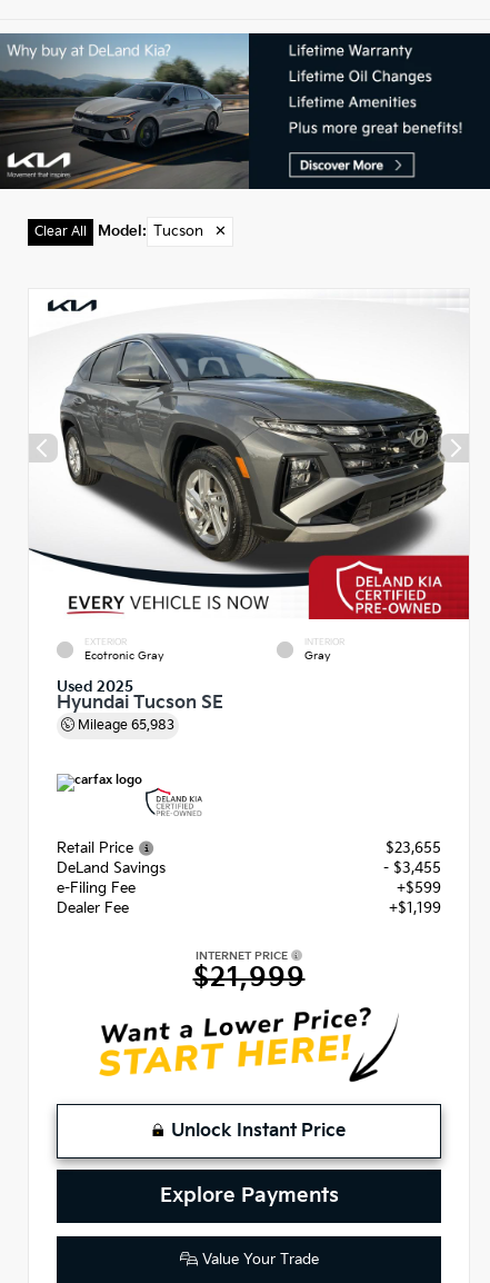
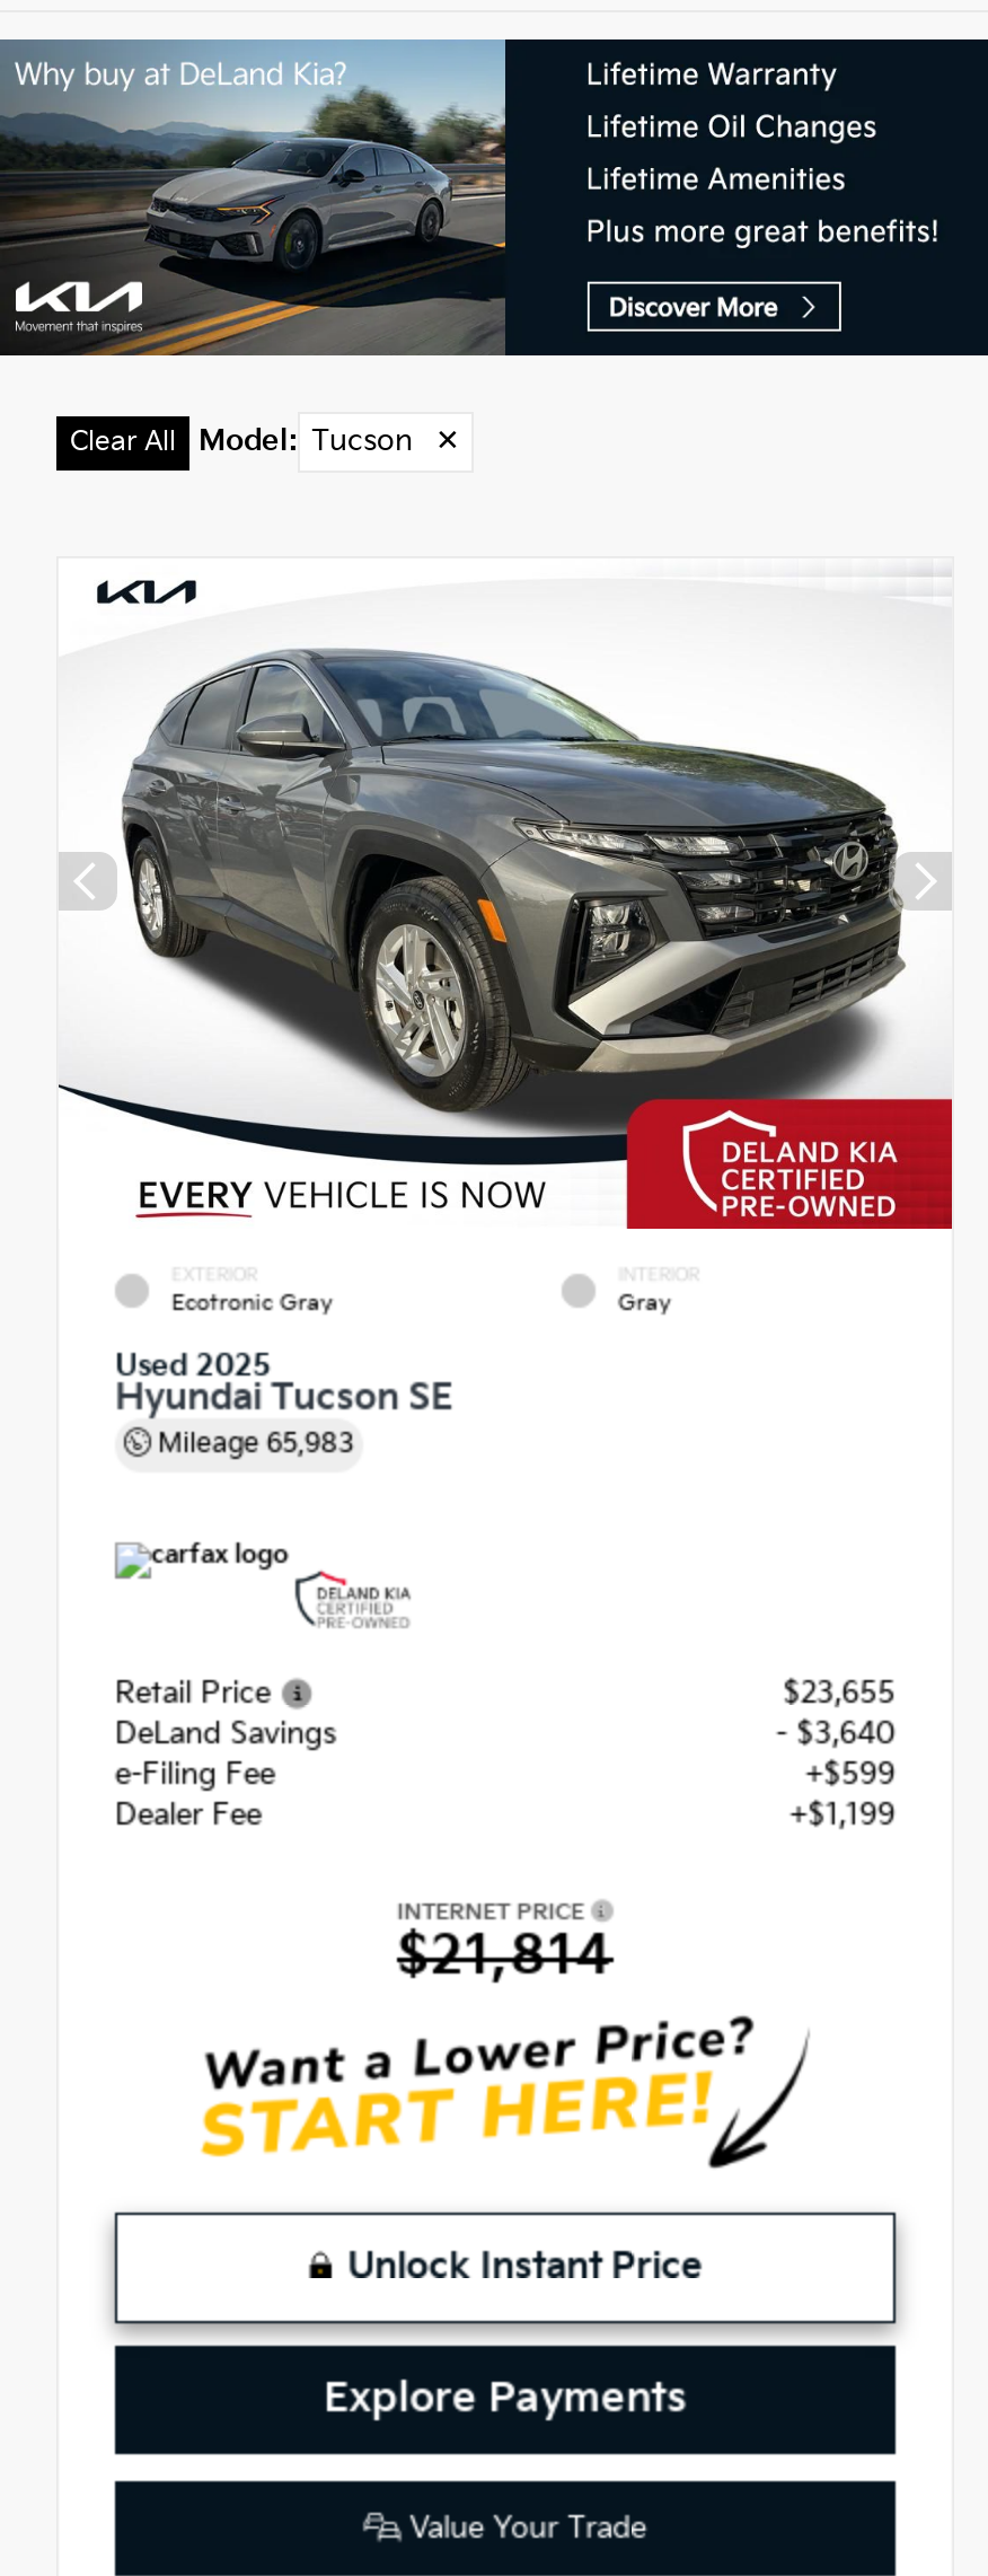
- - $3,455
+ - $3,640

- $21,999
+ $21,814
